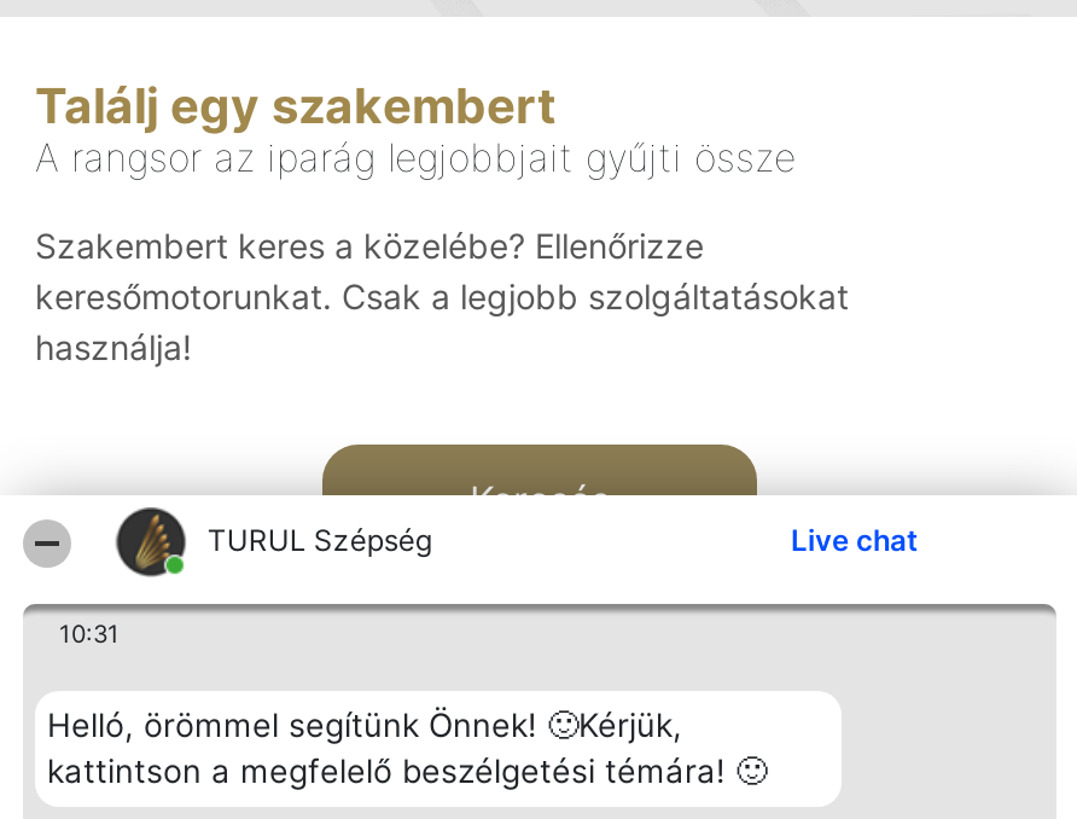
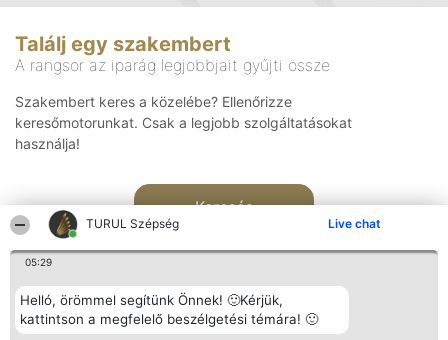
- 10:31
+ 05:29
